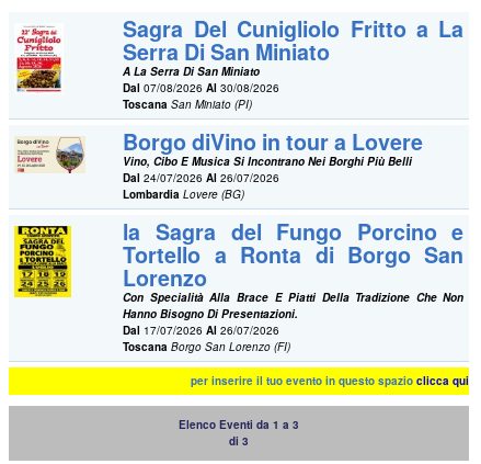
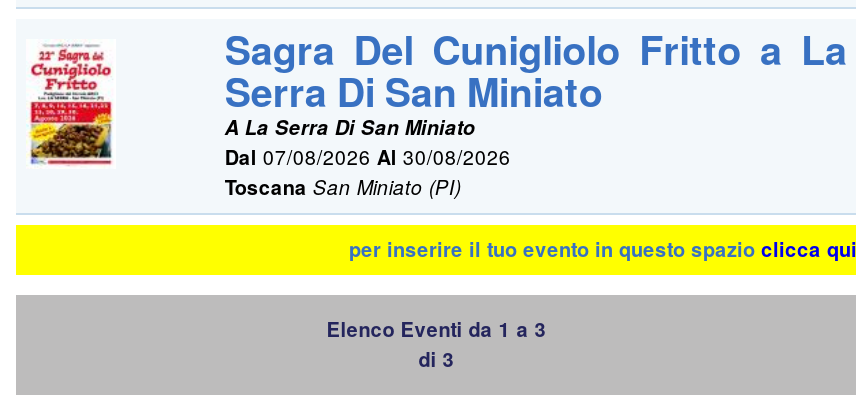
- [image]
- Borgo diVino in tour a Lovere
- Vino, Cibo E Musica Si Incontrano Nei Borghi Più Belli
- Dal 24/07/2026 Al 26/07/2026
- Lombardia Lovere (BG)
- la Sagra del Fungo Porcino e
- Tortello a Ronta di Borgo San
- Lorenzo
- Con Specialità Alla Brace E Piatti Della Tradizione Che Non
- Hanno Bisogno Di Presentazioni.
- Dal 17/07/2026 Al 26/07/2026
- Toscana Borgo San Lorenzo (FI)

- [image]
